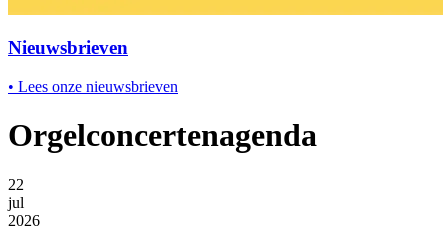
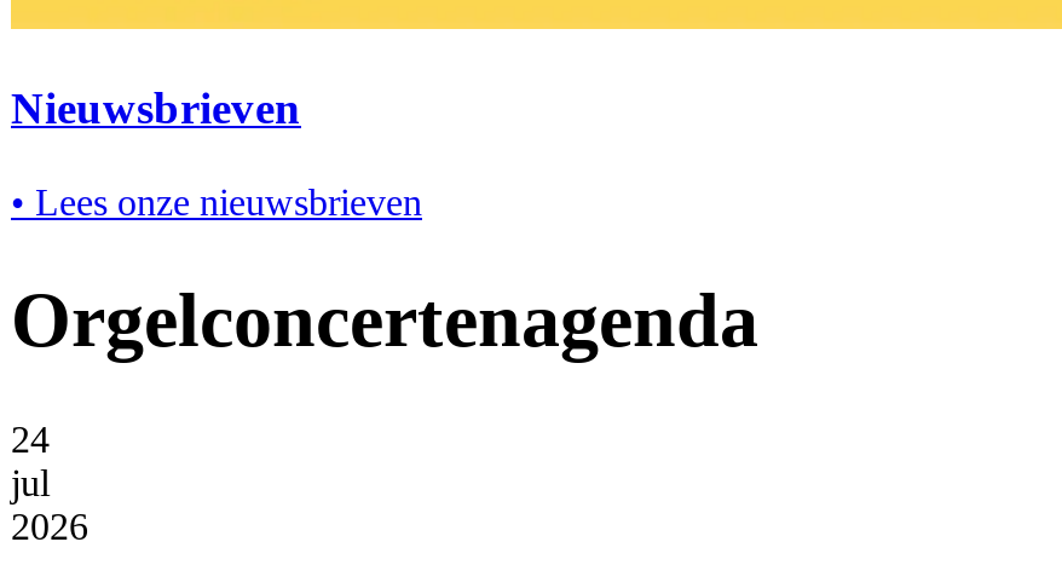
- 22
+ 24
